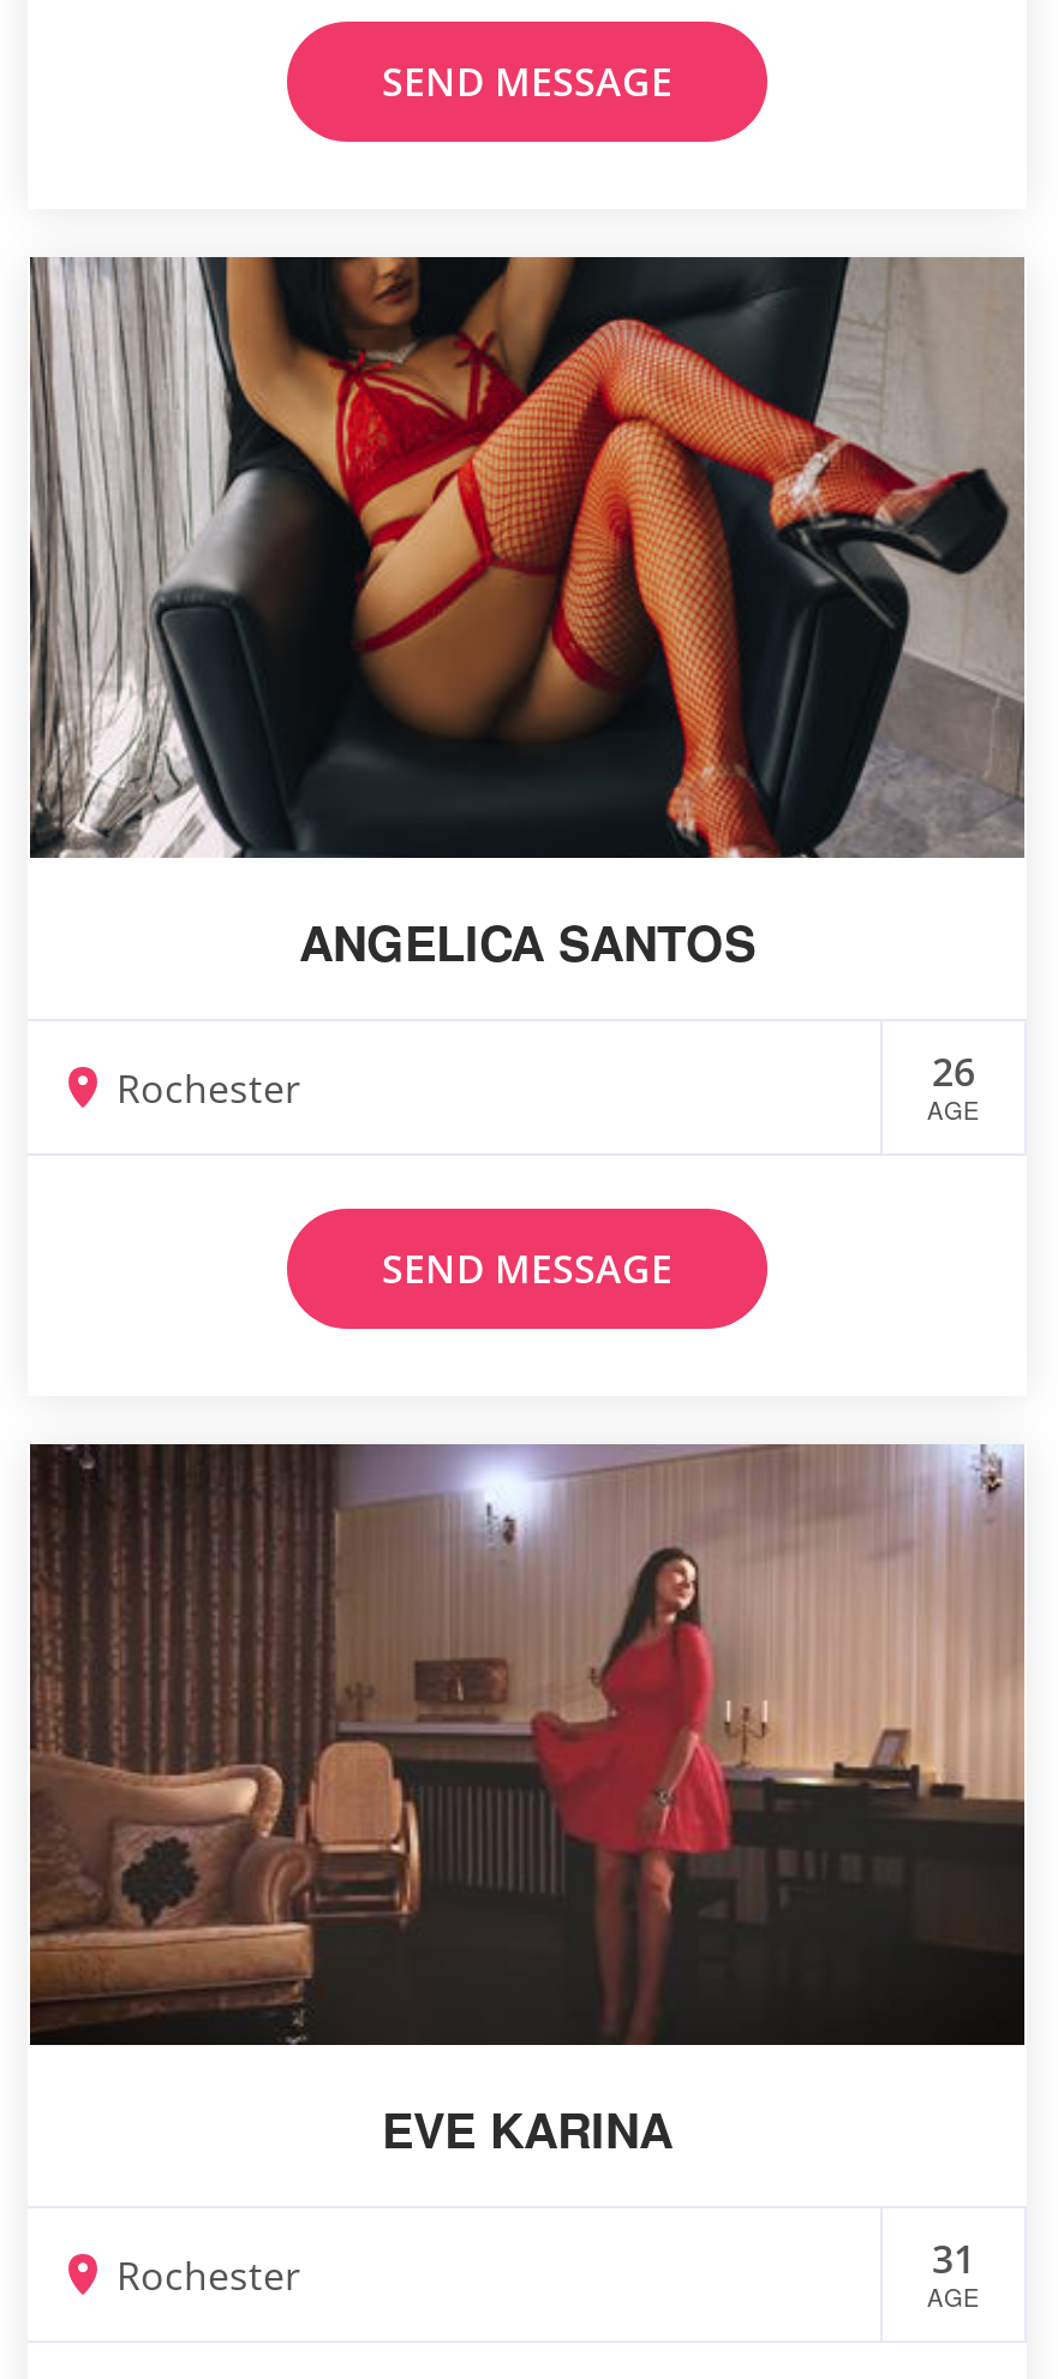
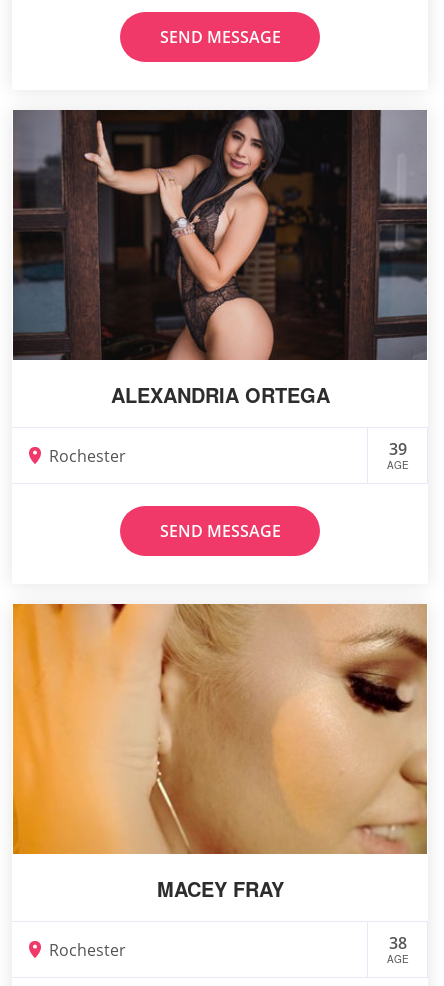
- [image]
- ANGELICA SANTOS
+ [image]
+ ALEXANDRIA ORTEGA

- 26
+ 39

- [image]
- EVE KARINA
+ [image]
+ MACEY FRAY

- 31
+ 38
